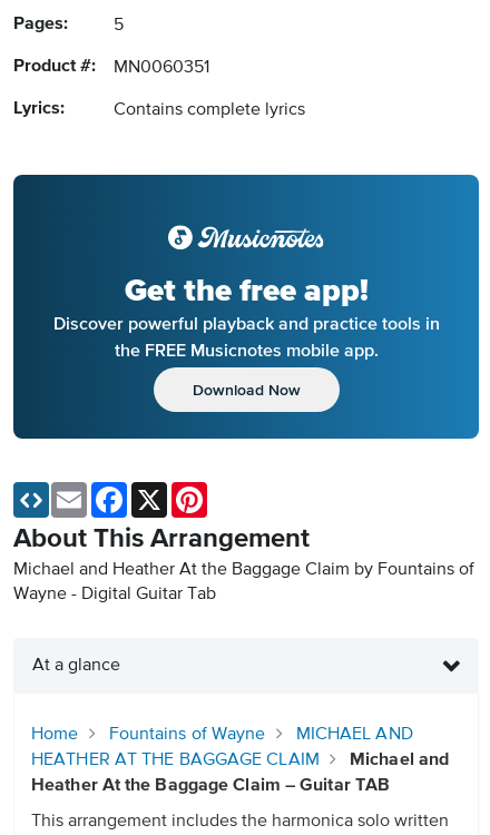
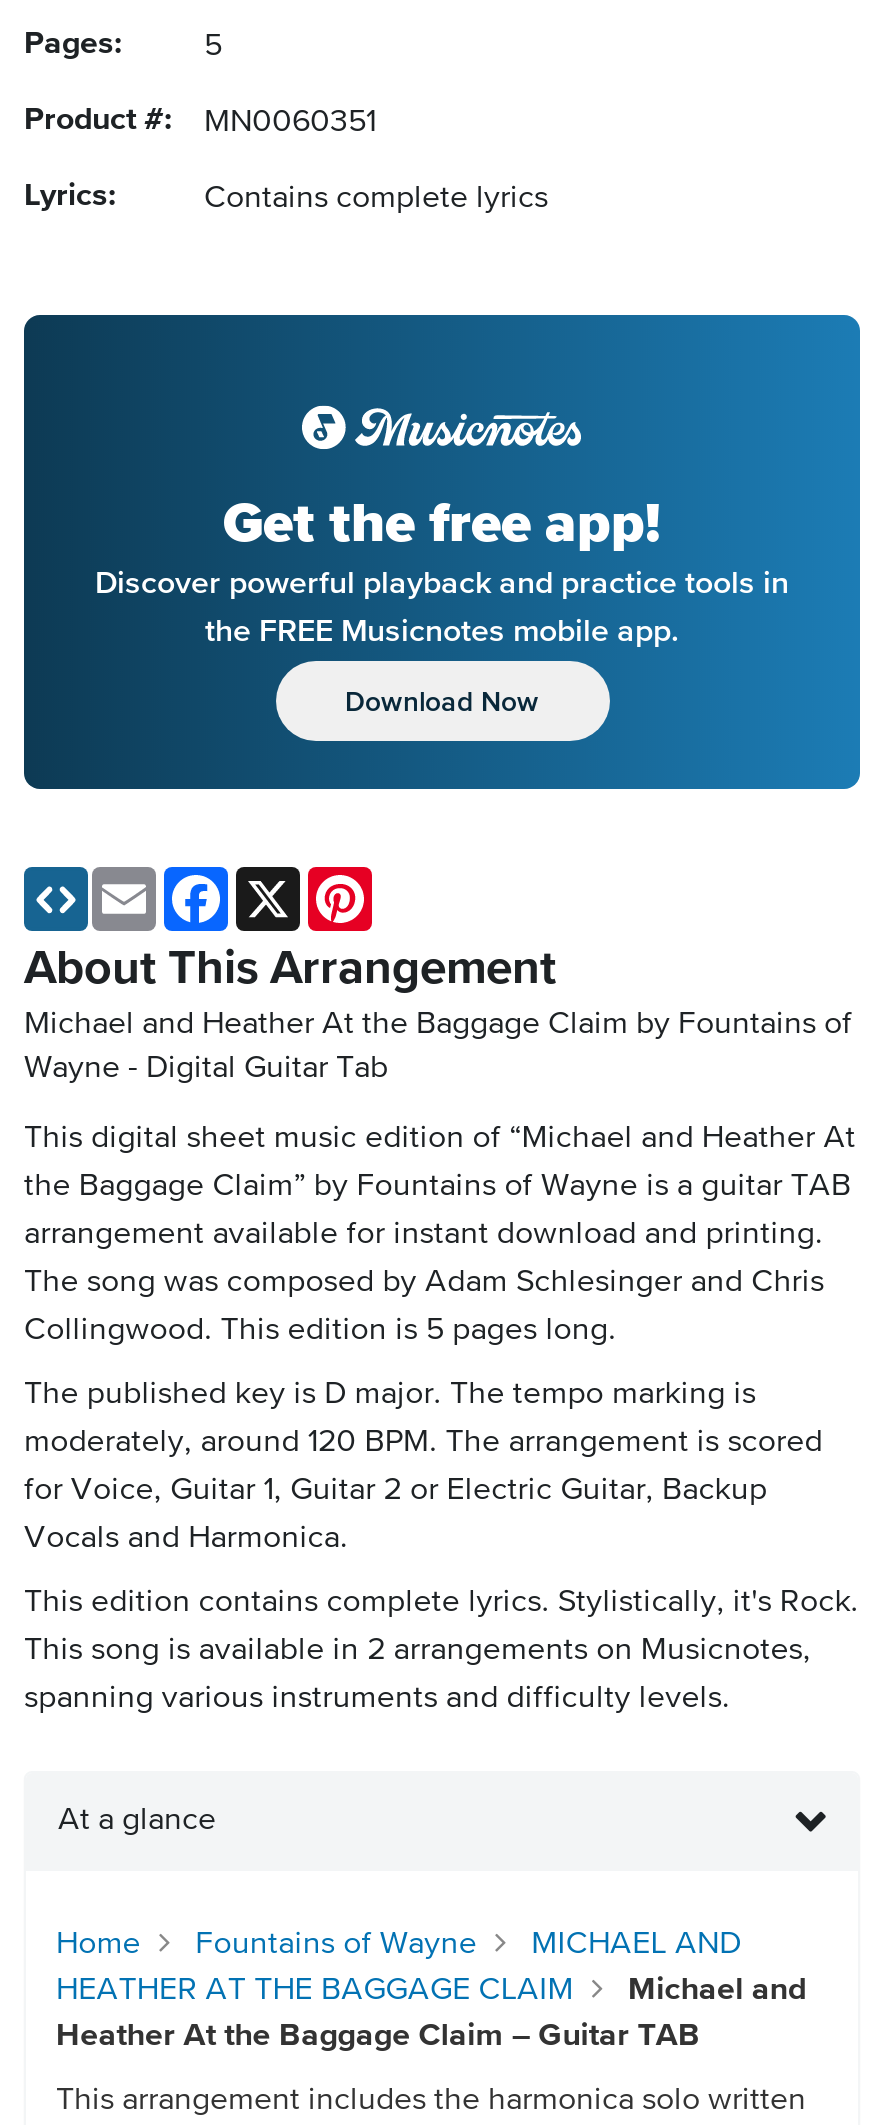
+ This digital sheet music edition of “Michael and Heather At
+ the Baggage Claim” by Fountains of Wayne is a guitar TAB
+ arrangement available for instant download and printing.
+ The song was composed by Adam Schlesinger and Chris
+ Collingwood. This edition is 5 pages long.
+ The published key is D major. The tempo marking is
+ moderately, around 120 BPM. The arrangement is scored
+ for Voice, Guitar 1, Guitar 2 or Electric Guitar, Backup
+ Vocals and Harmonica.
+ This edition contains complete lyrics. Stylistically, it's Rock.
+ This song is available in 2 arrangements on Musicnotes,
+ spanning various instruments and difficulty levels.
